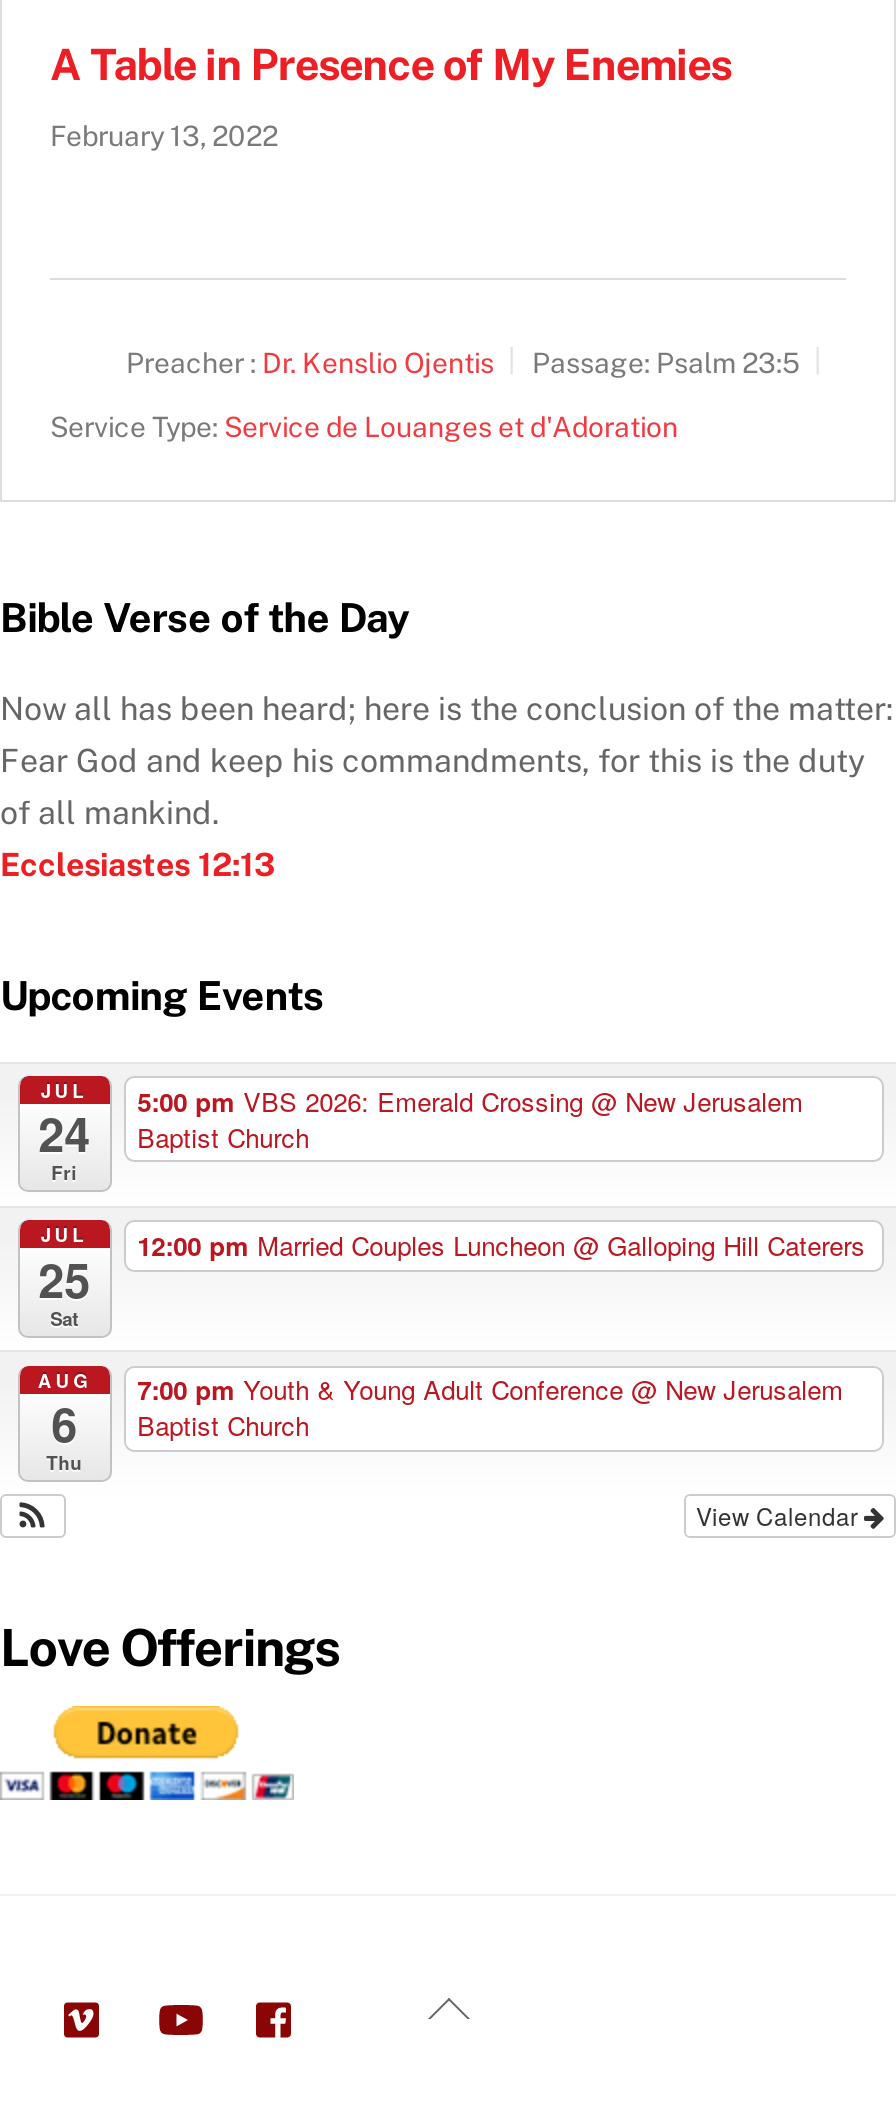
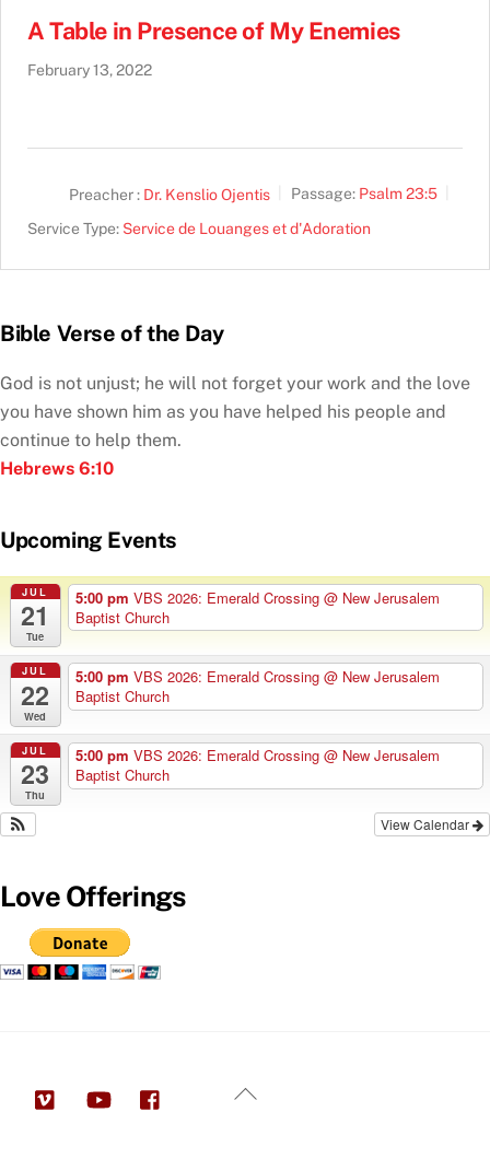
- Now all has been heard; here is the conclusion of the matter:
- Fear God and keep his commandments, for this is the duty
- of all mankind.
- Ecclesiastes 12:13
+ God is not unjust; he will not forget your work and the love
+ you have shown him as you have helped his people and
+ continue to help them.
+ Hebrews 6:10

- 24
- Fri
+ 21
+ Tue

- 12:00 pm Married Couples Luncheon @ Galloping Hill Caterers
+ 5:00 pm VBS 2026: Emerald Crossing @ New Jerusalem
+ Baptist Church

- 25
- Sat
+ 22
+ Wed

- AUG
- 6
+ JUL
+ 23

- 7:00 pm Youth & Young Adult Conference @ New Jerusalem
+ 5:00 pm VBS 2026: Emerald Crossing @ New Jerusalem
